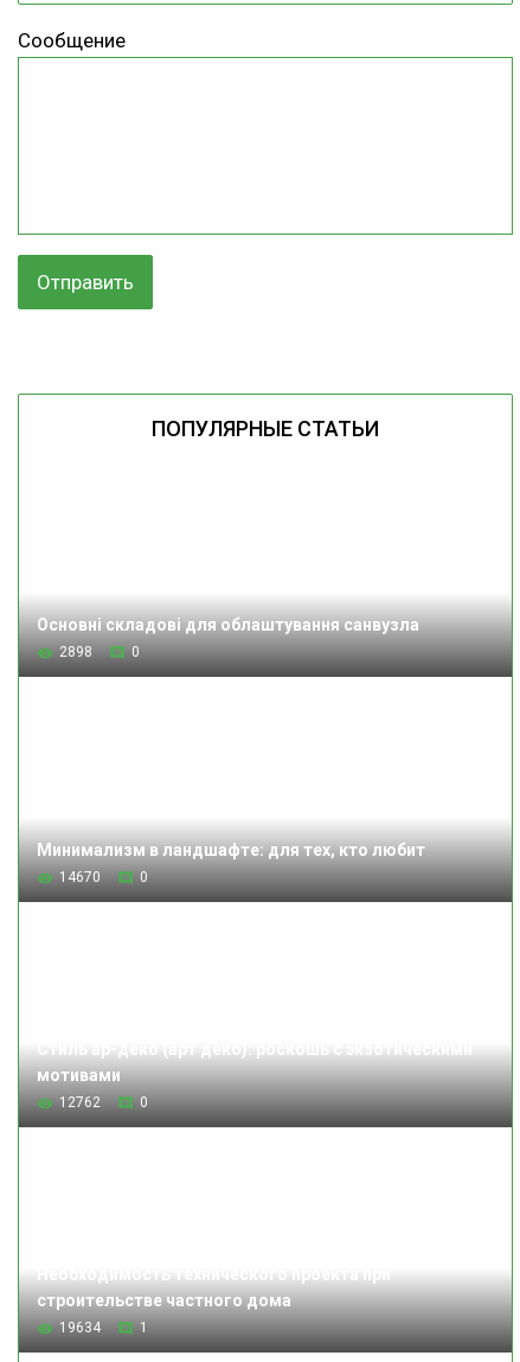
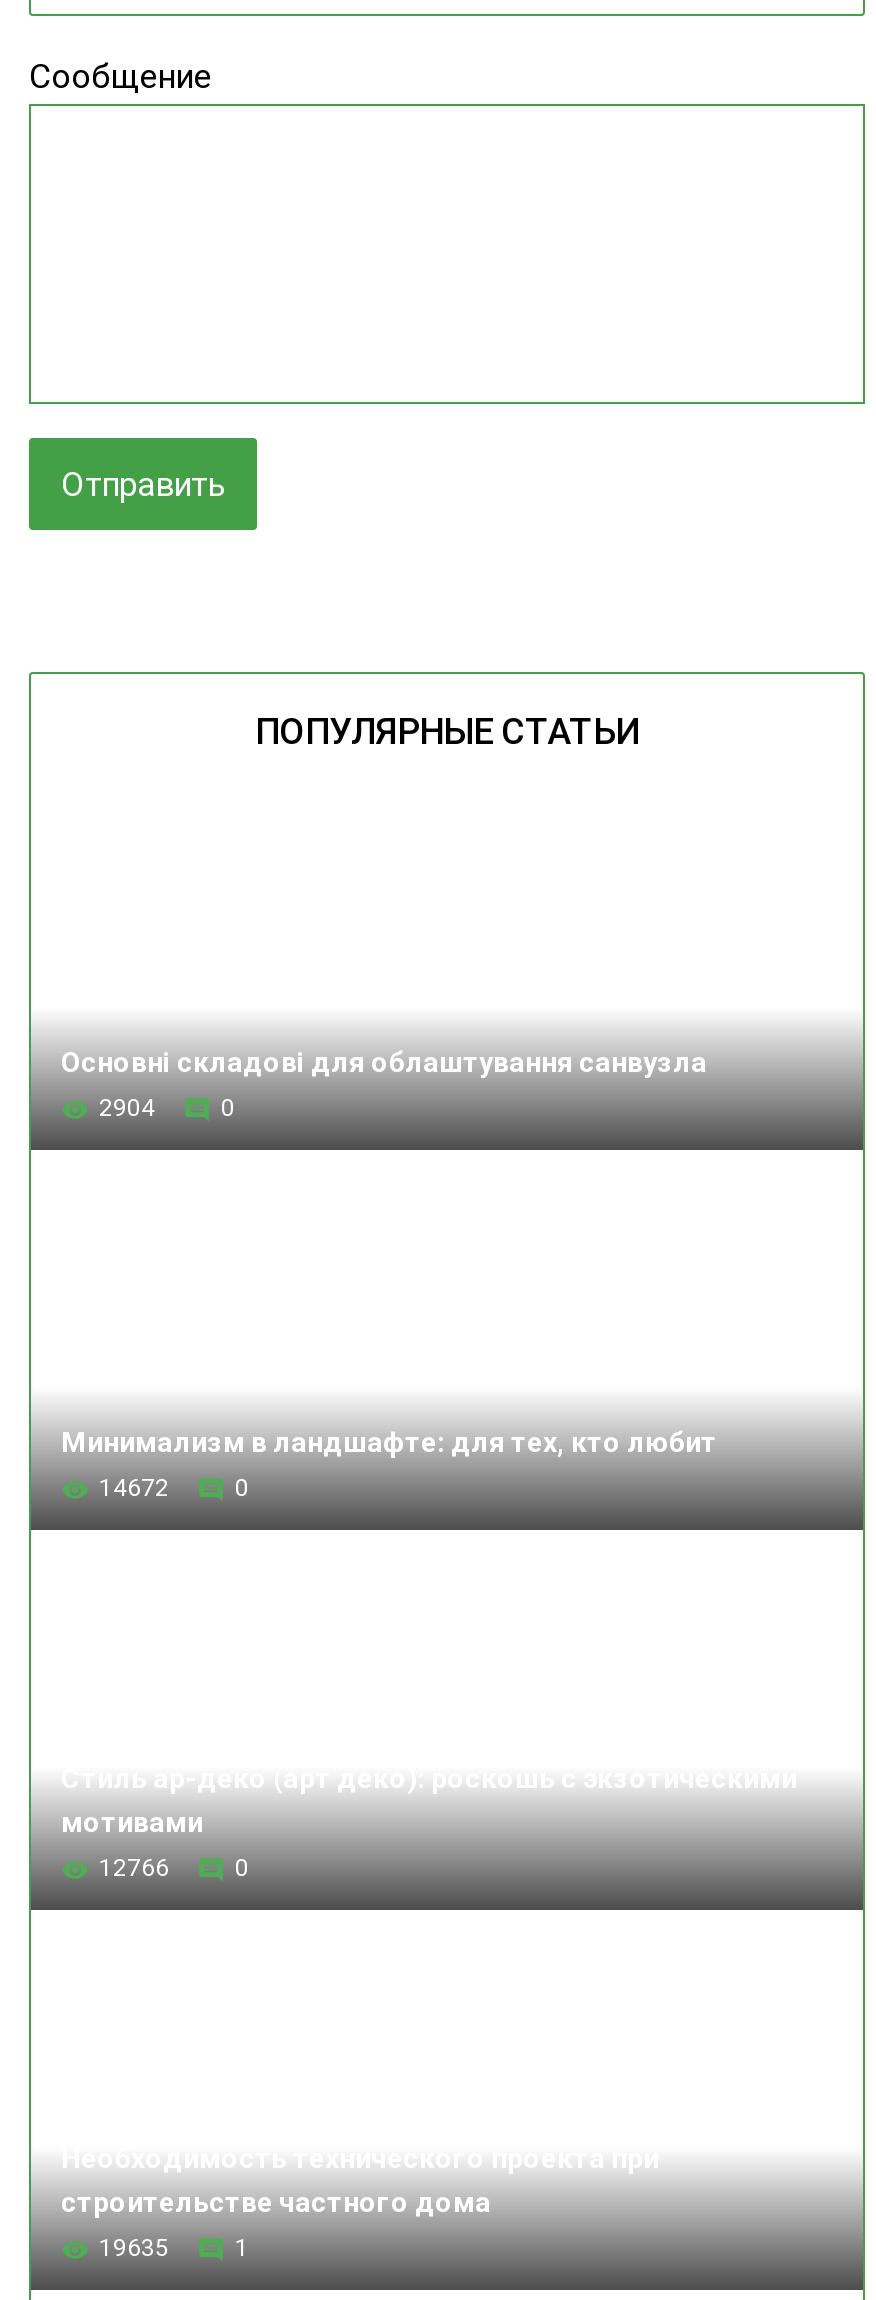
- 2898
+ 2904

- 14670
+ 14672

- 12762
+ 12766

- 19634
+ 19635
